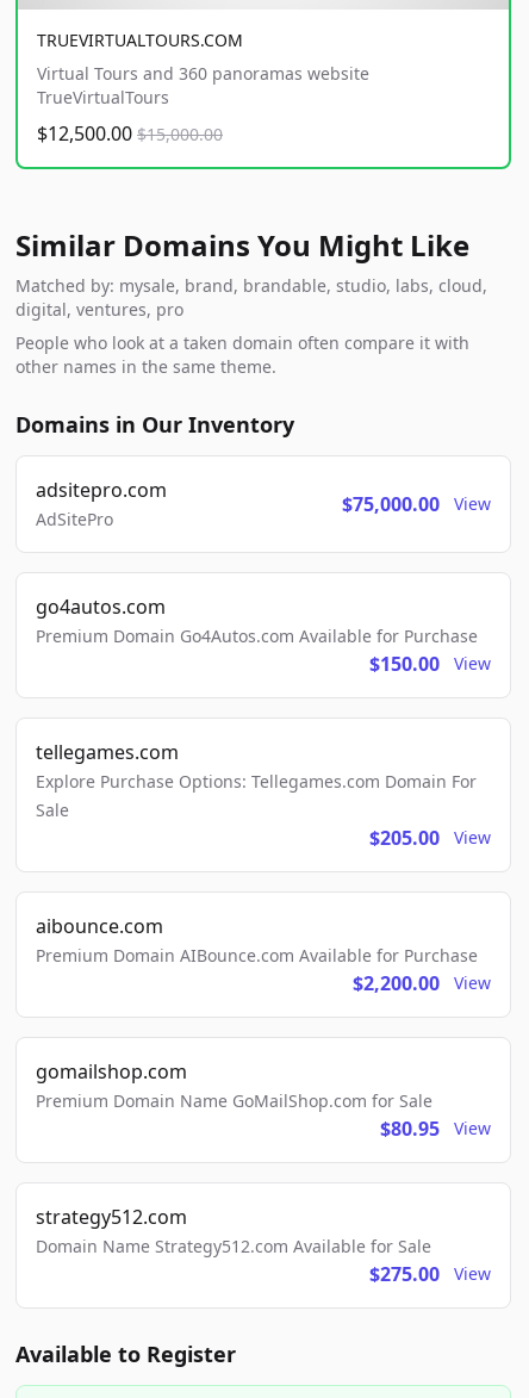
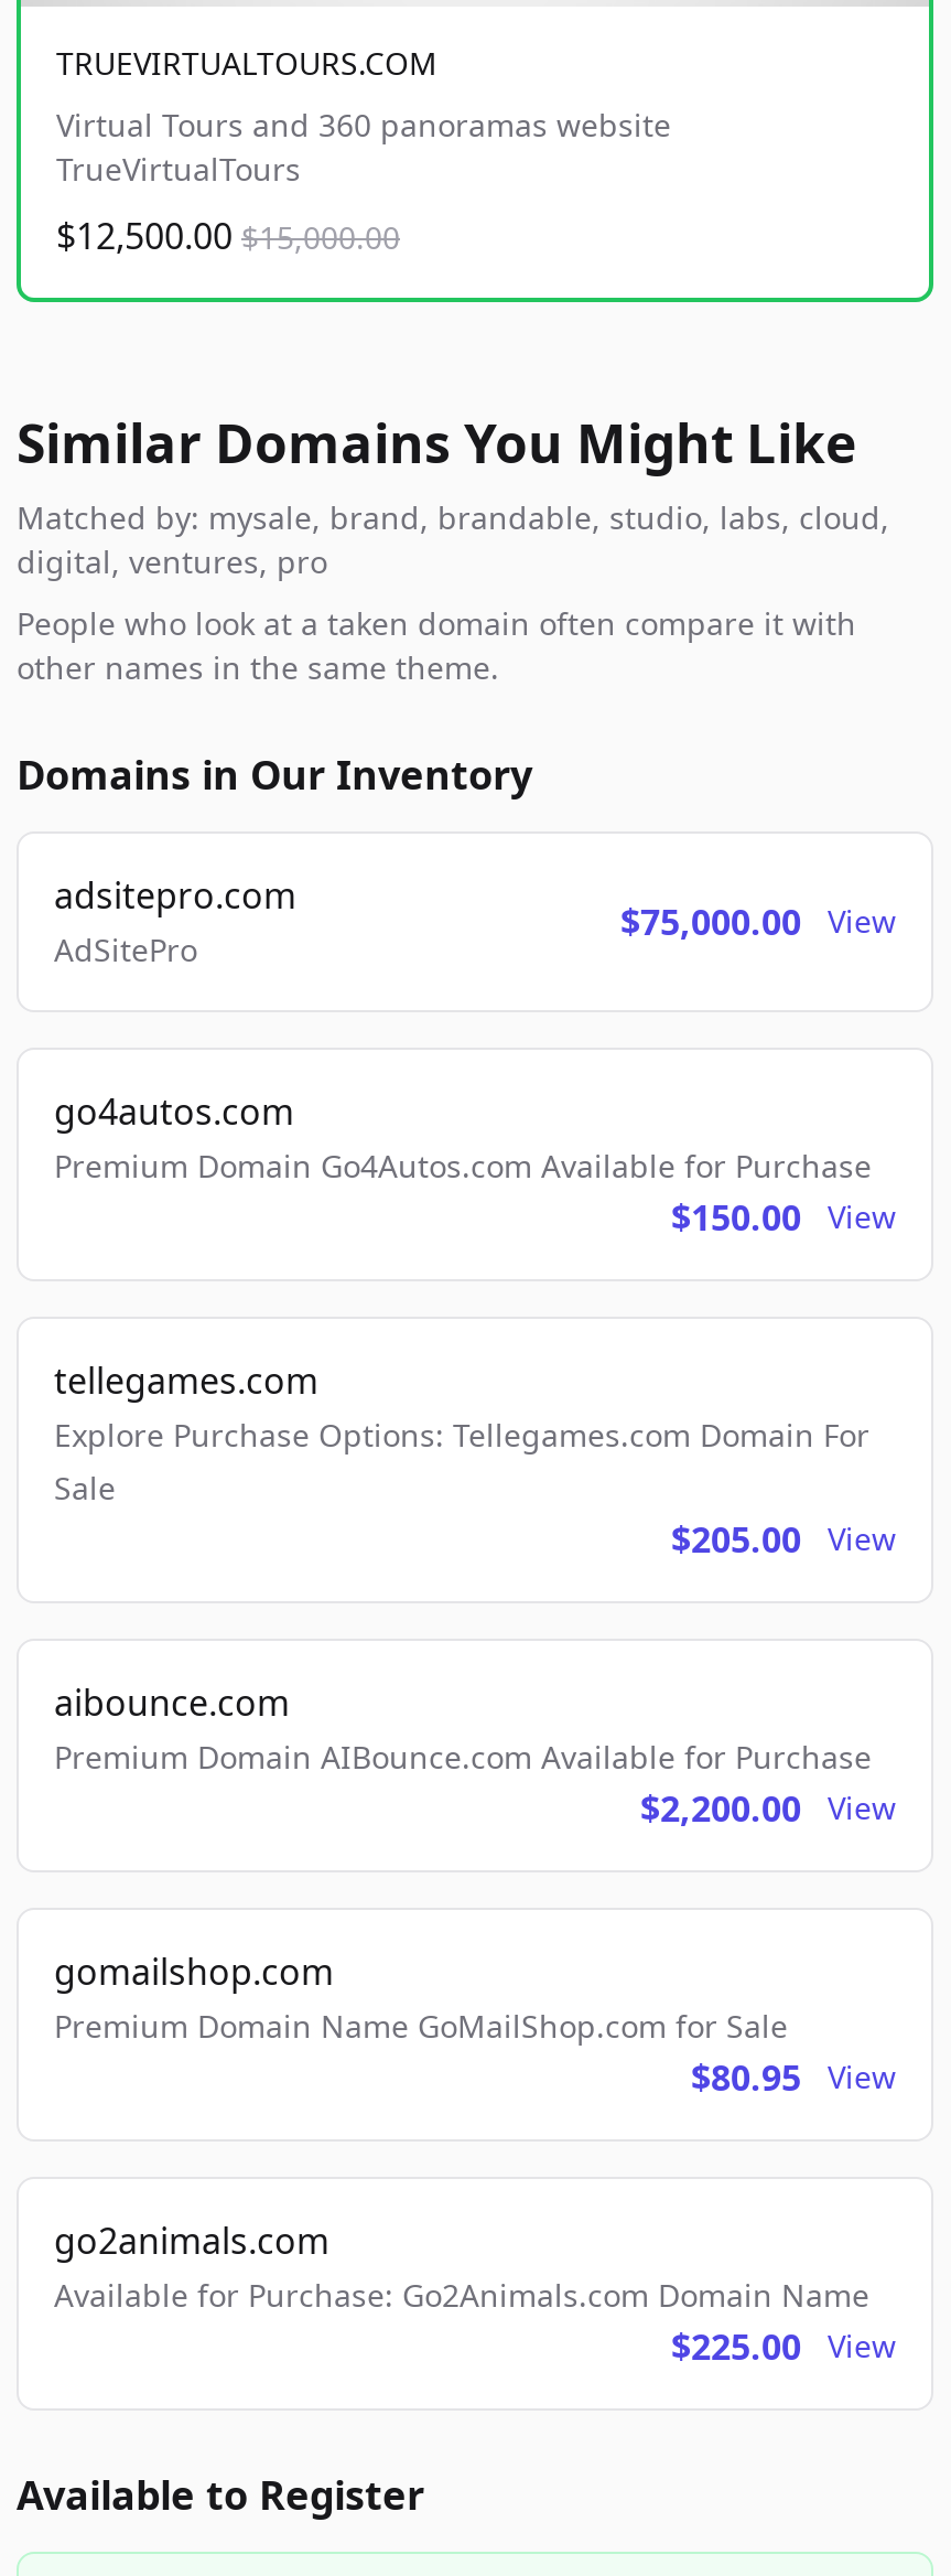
- strategy512.com
- Domain Name Strategy512.com Available for Sale
- $275.00
+ go2animals.com
+ Available for Purchase: Go2Animals.com Domain Name
+ $225.00
